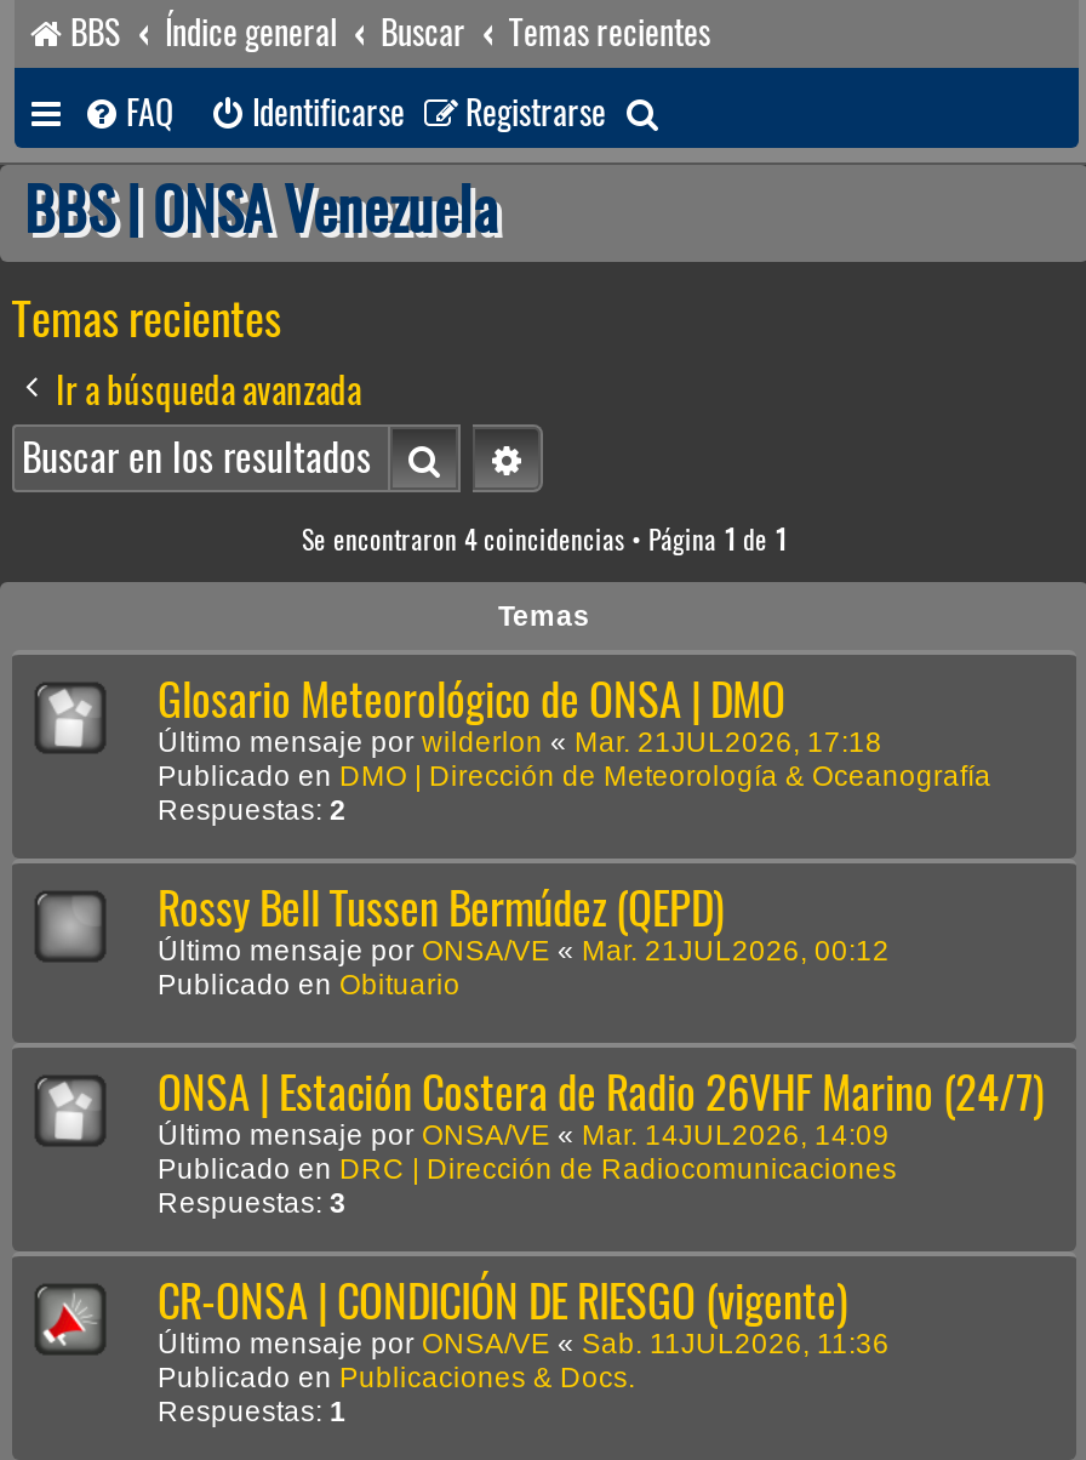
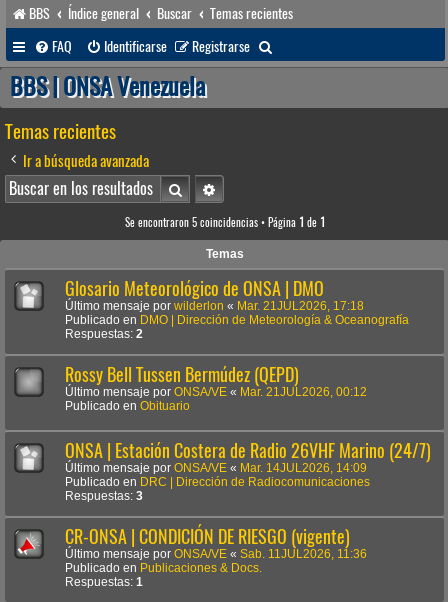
- Se encontraron 4 coincidencias • Página 1 de 1
+ Se encontraron 5 coincidencias • Página 1 de 1
